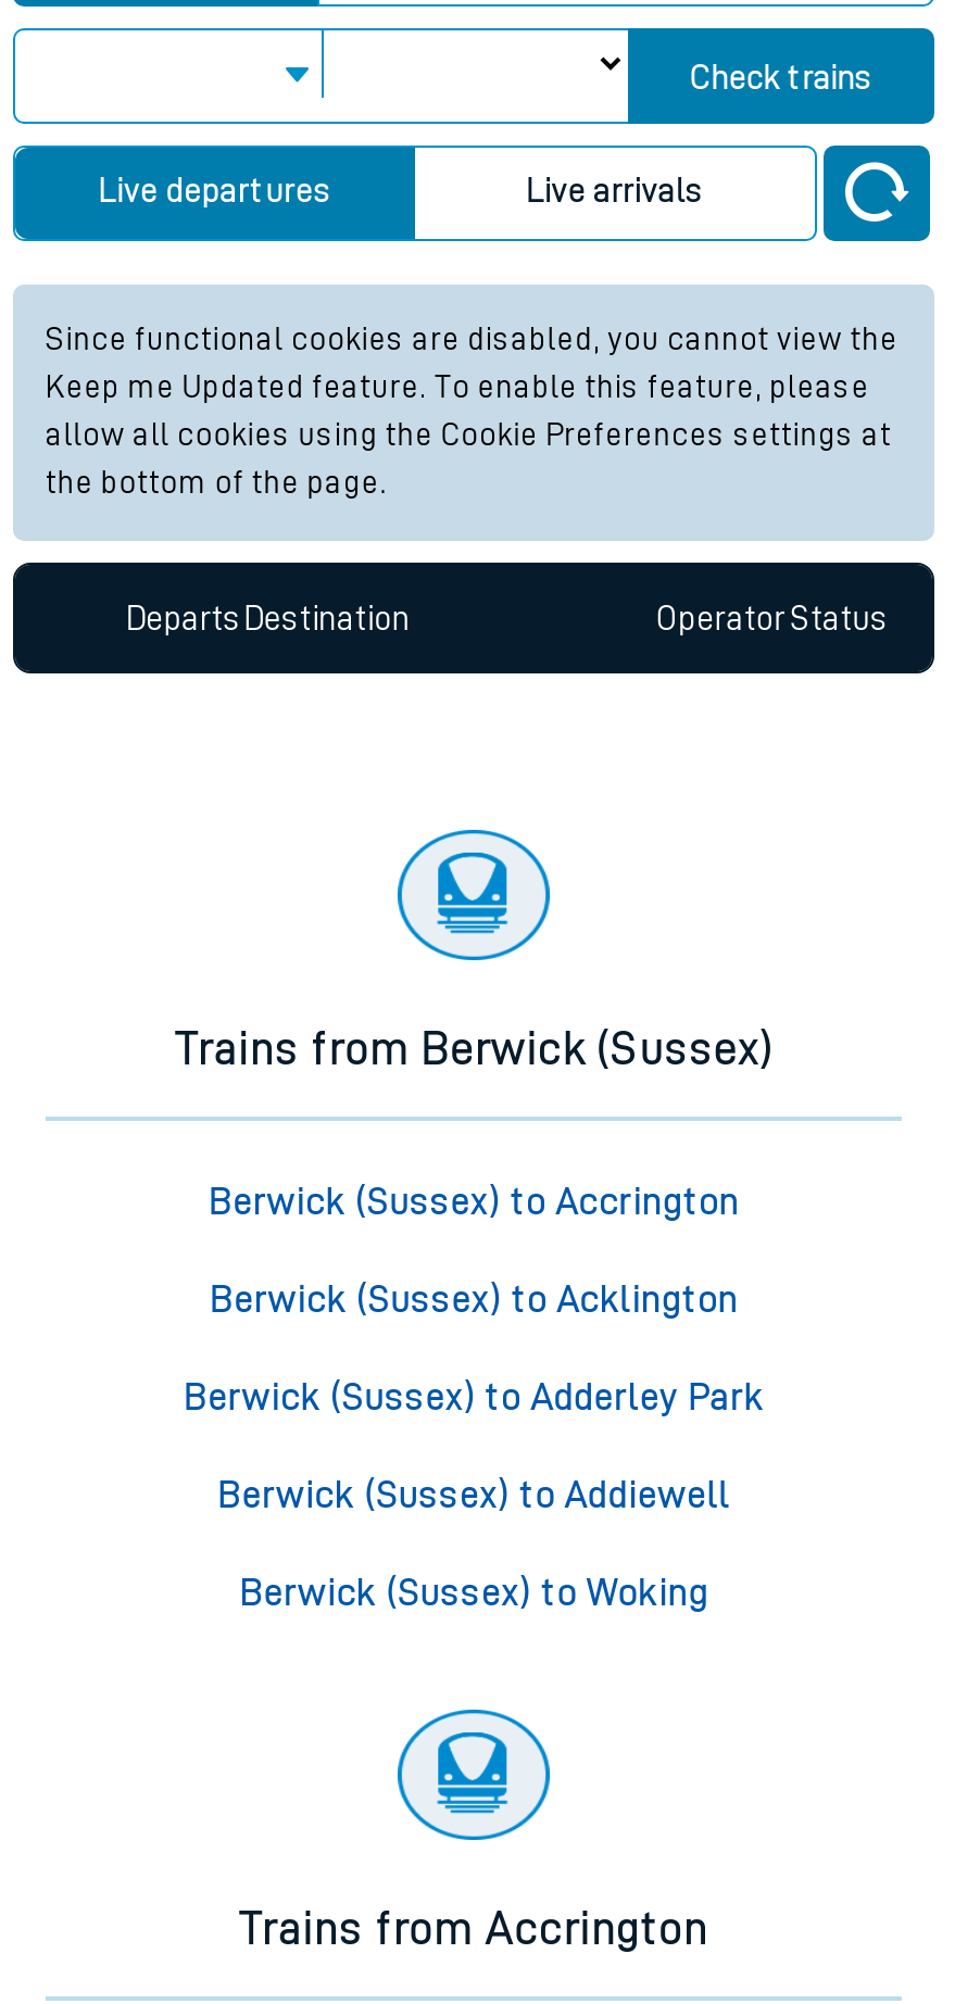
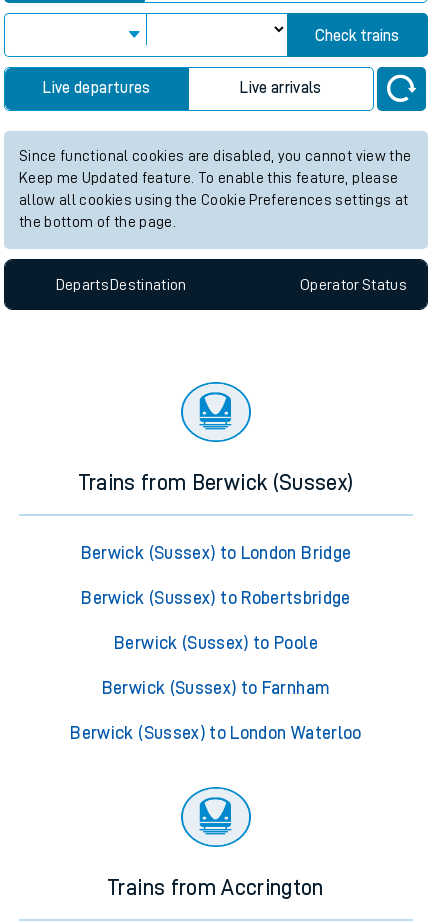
- Berwick (Sussex) to Accrington
+ Berwick (Sussex) to London Bridge

- Berwick (Sussex) to Acklington
+ Berwick (Sussex) to Robertsbridge

- Berwick (Sussex) to Adderley Park
+ Berwick (Sussex) to Poole

- Berwick (Sussex) to Addiewell
+ Berwick (Sussex) to Farnham

- Berwick (Sussex) to Woking
+ Berwick (Sussex) to London Waterloo
